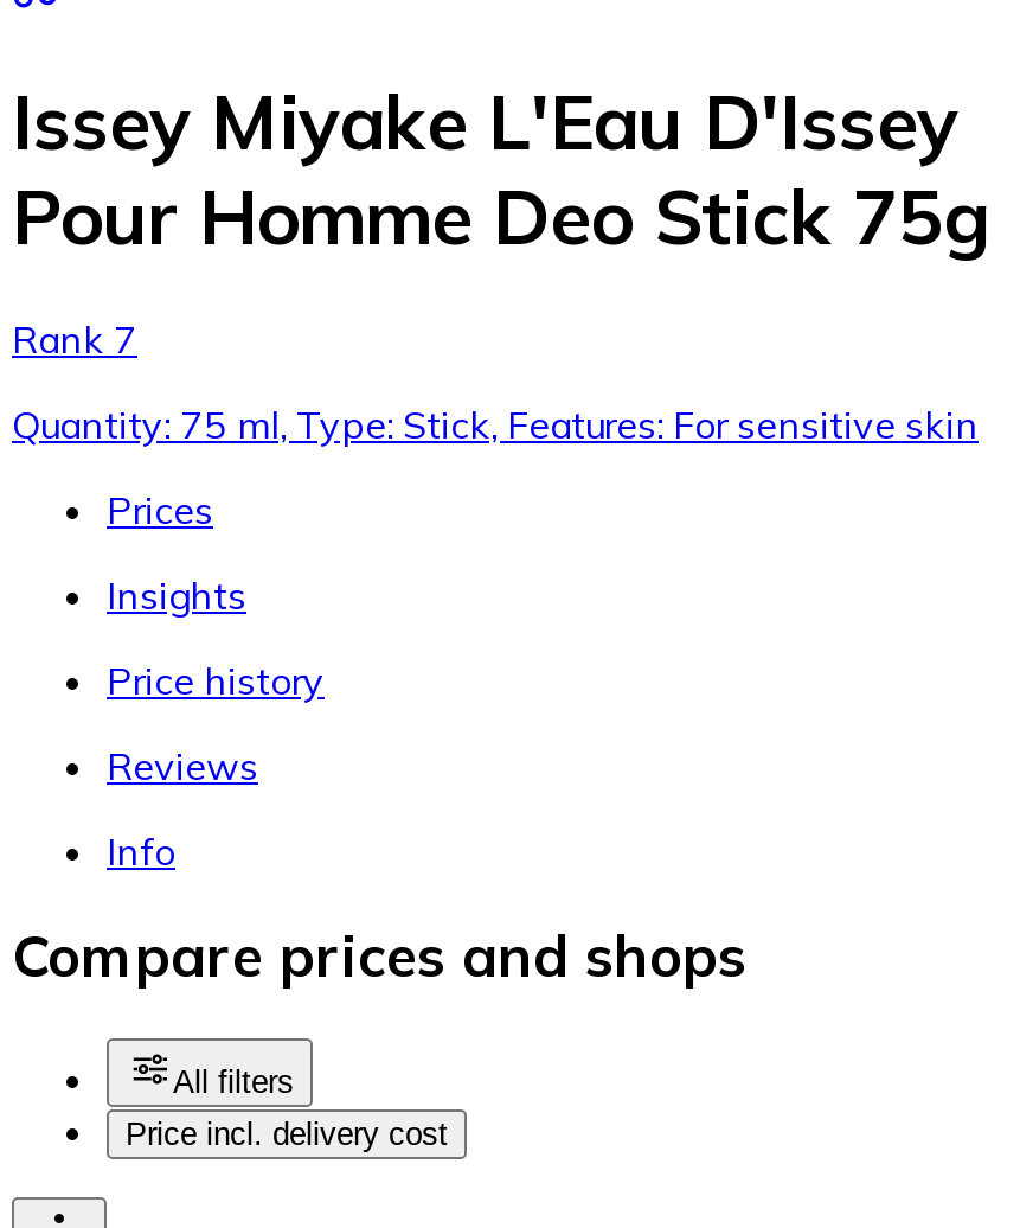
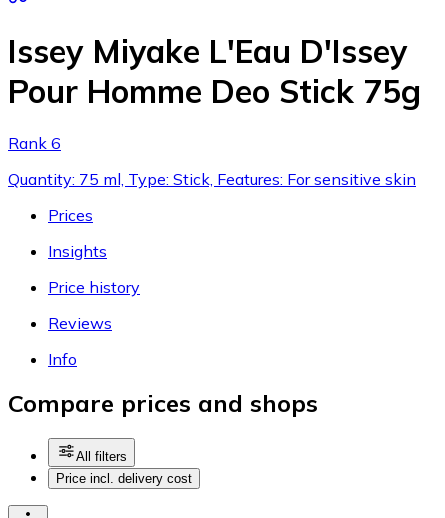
- Rank 7
+ Rank 6
